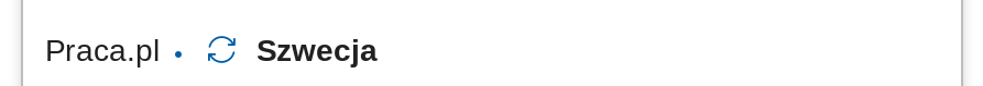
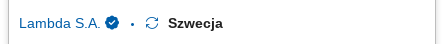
- Praca.pl
+ Lambda S.A.
